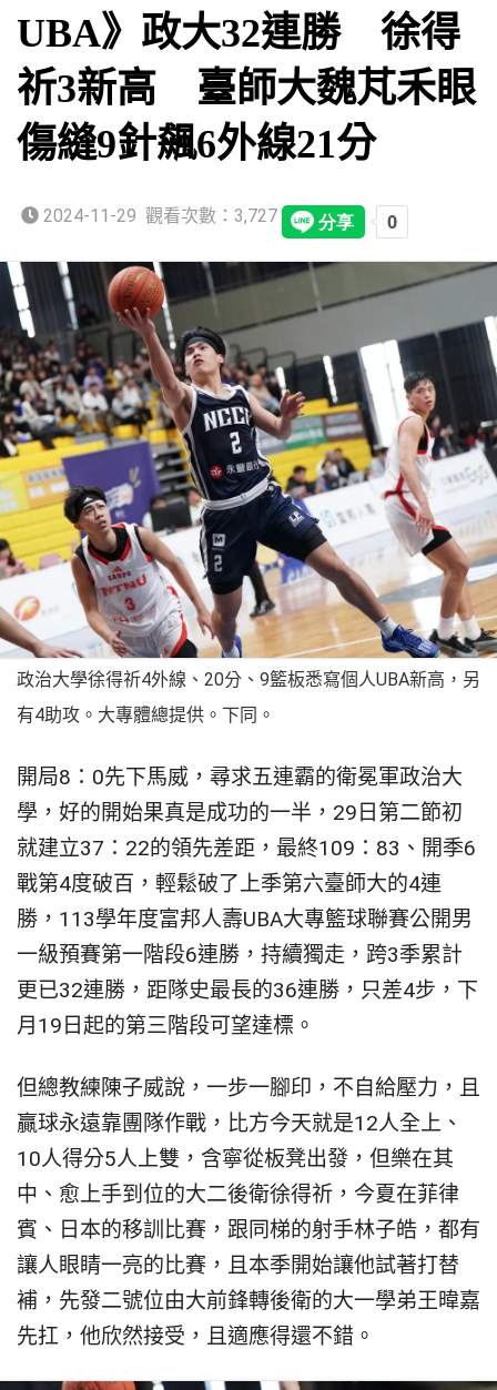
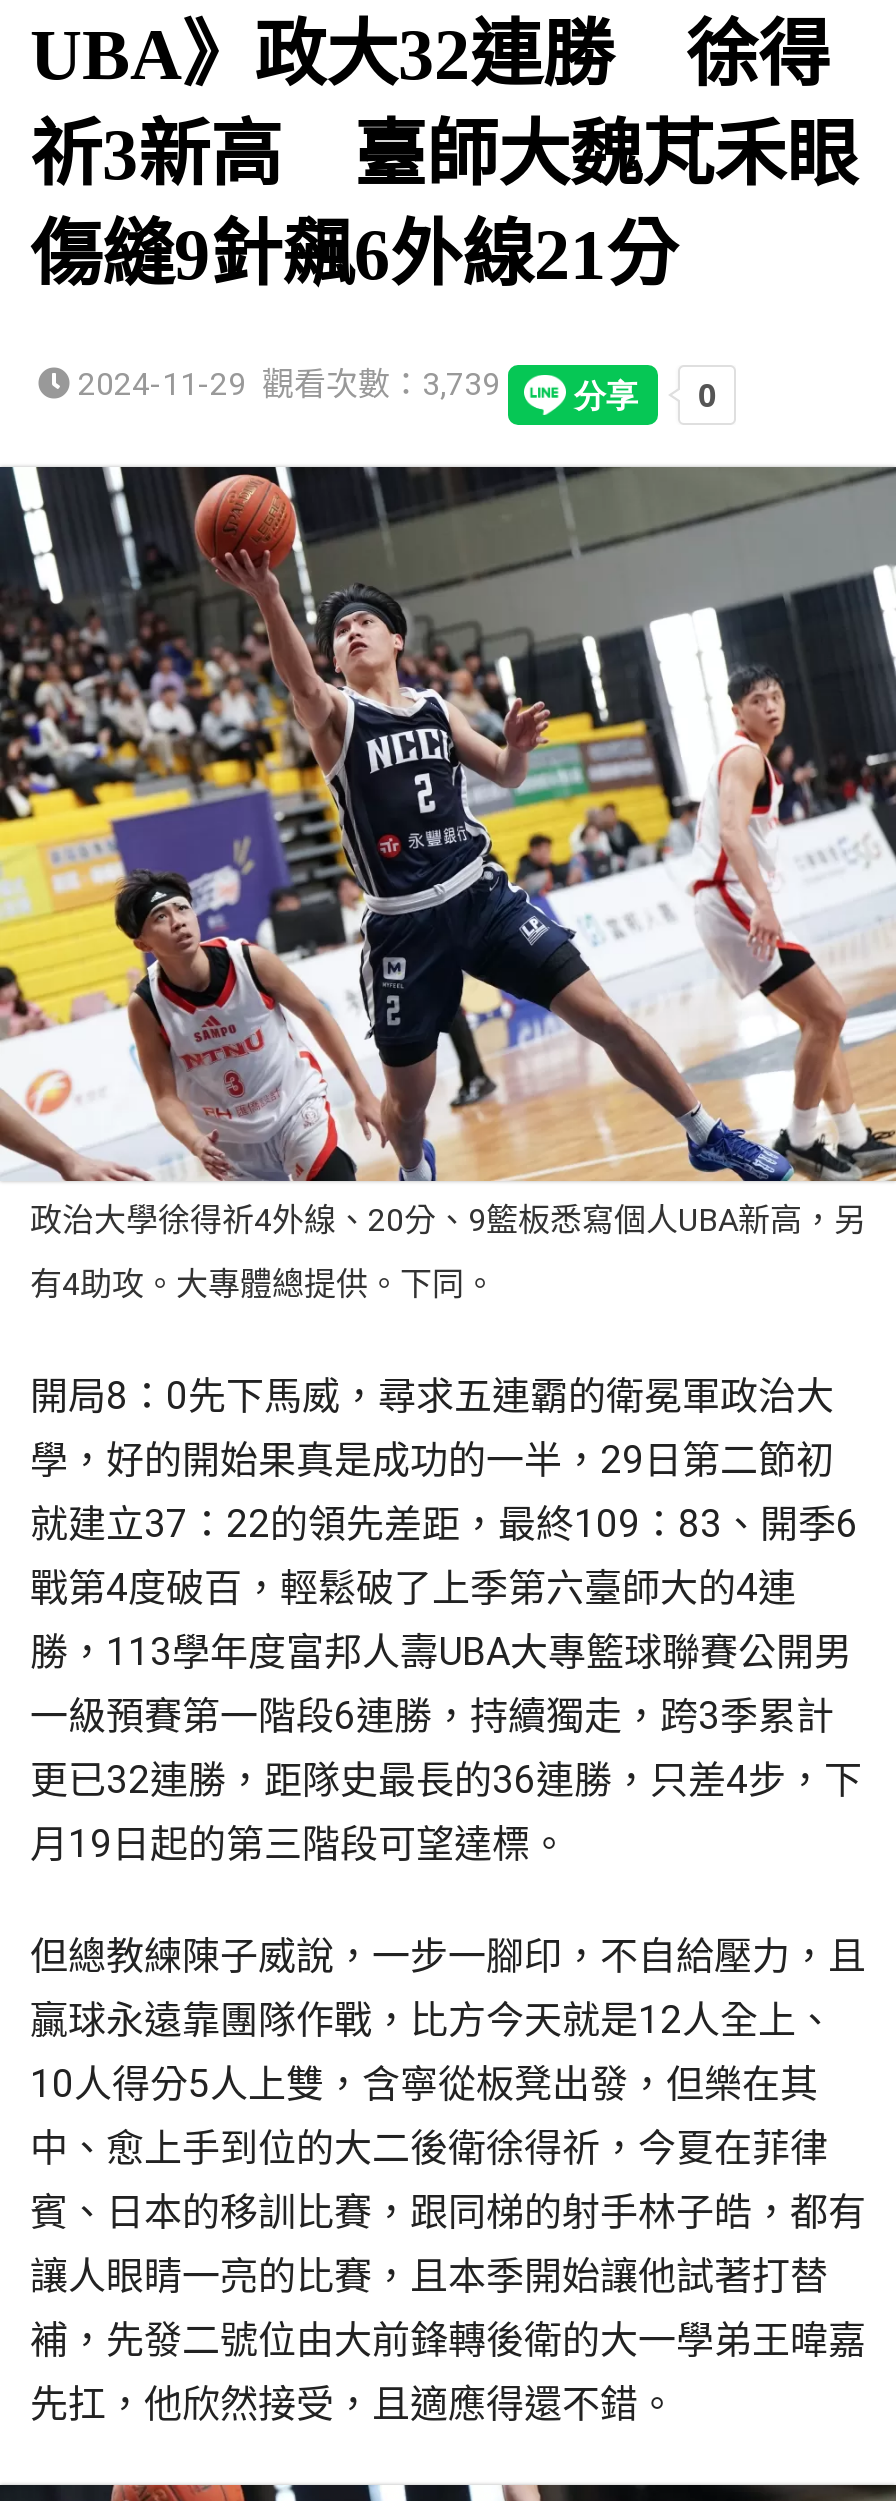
- 2024-11-29 觀看次數：3,727
+ 2024-11-29 觀看次數：3,739
